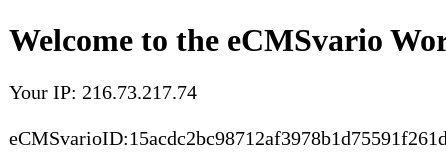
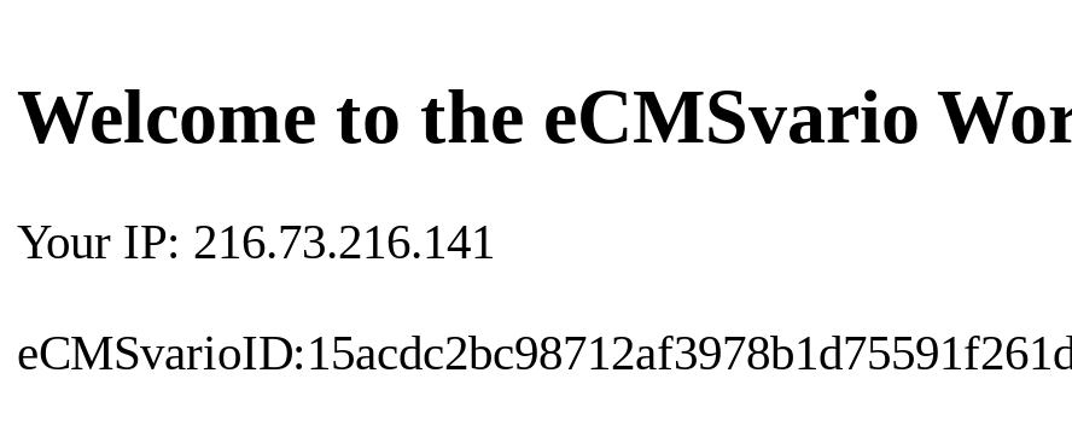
- Your IP: 216.73.217.74
+ Your IP: 216.73.216.141
